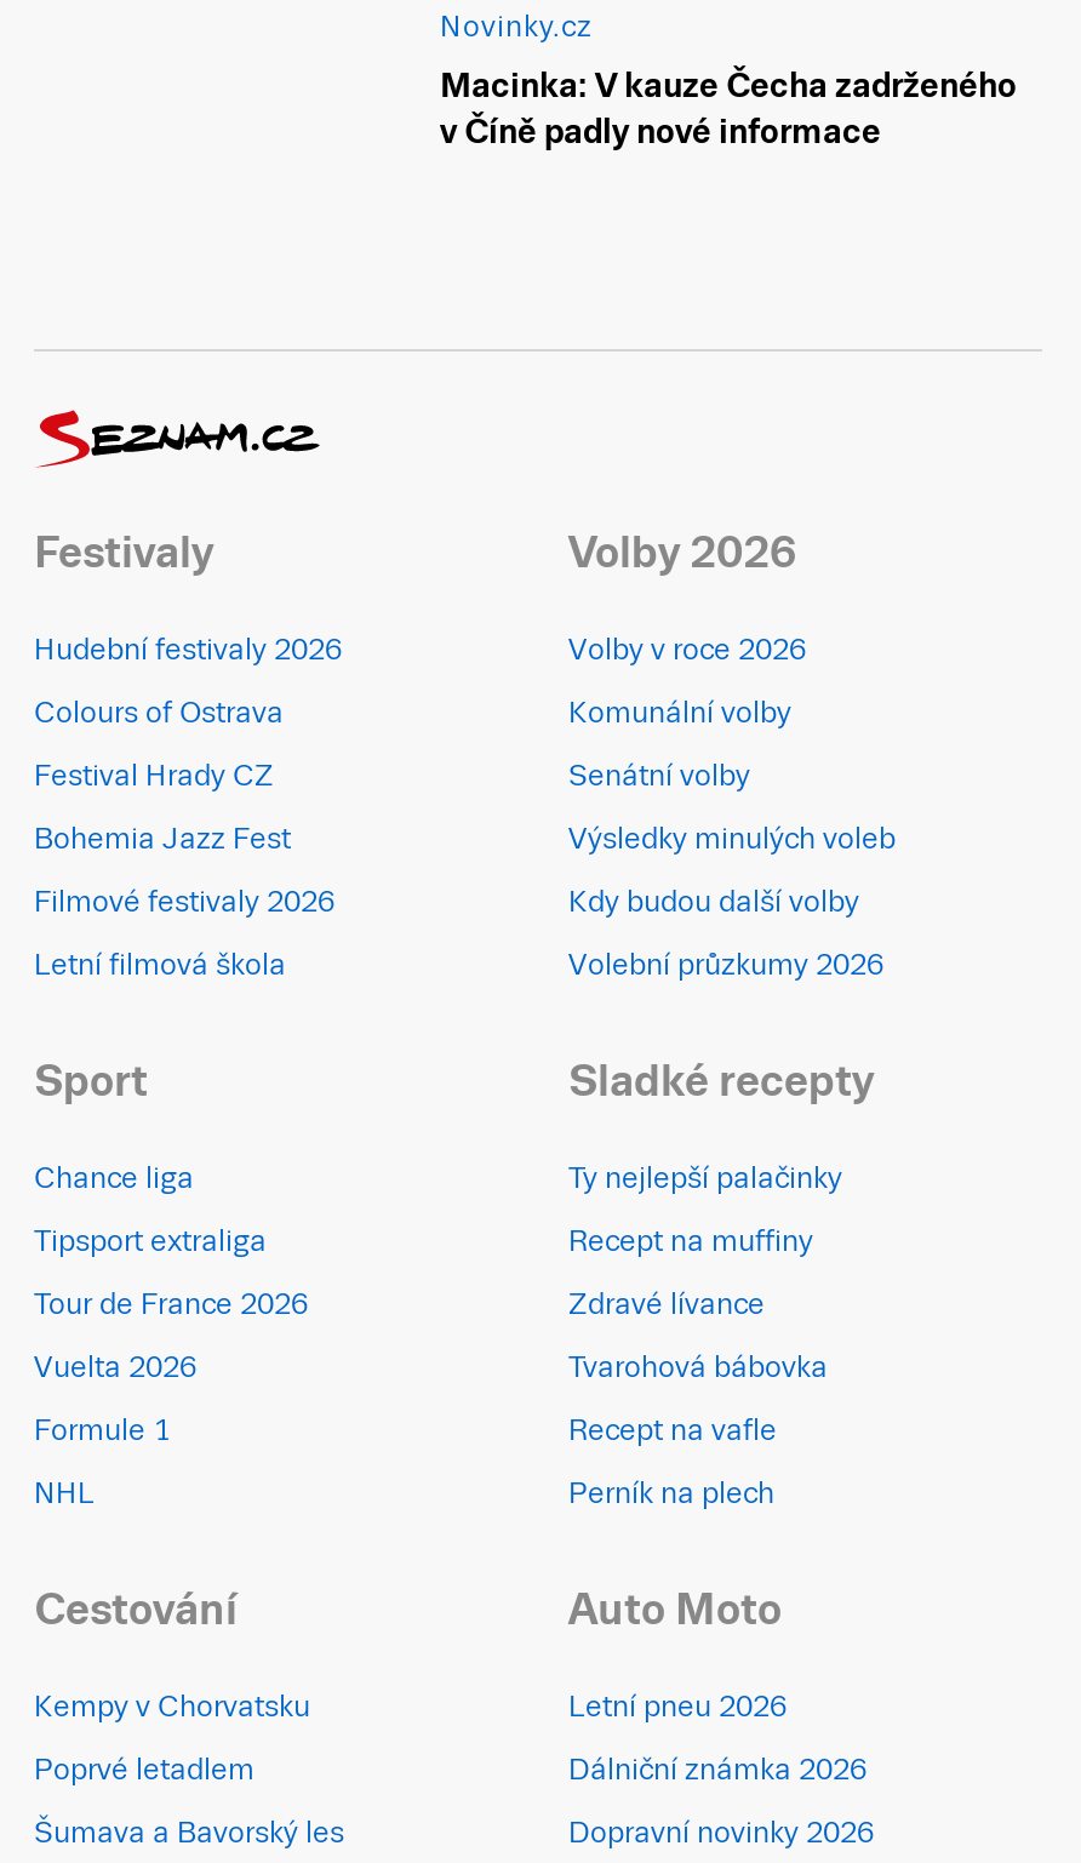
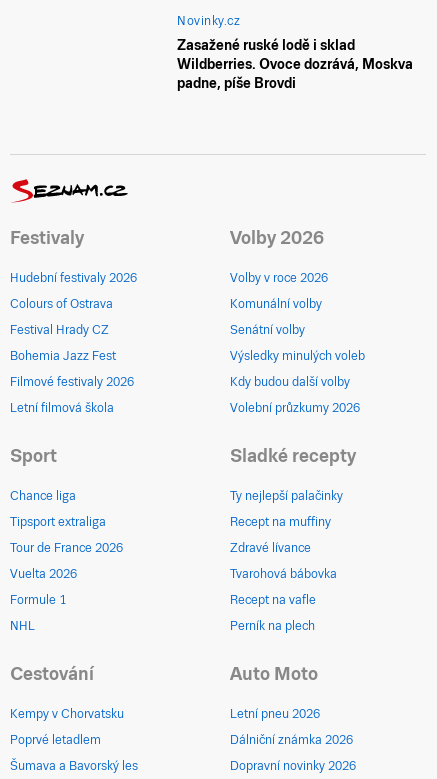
- Macinka: V kauze Čecha zadrženého
- v Číně padly nové informace
+ Zasažené ruské lodě i sklad
+ Wildberries. Ovoce dozrává, Moskva
+ padne, píše Brovdi
